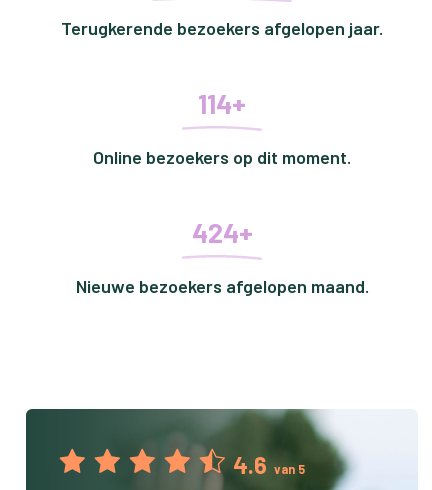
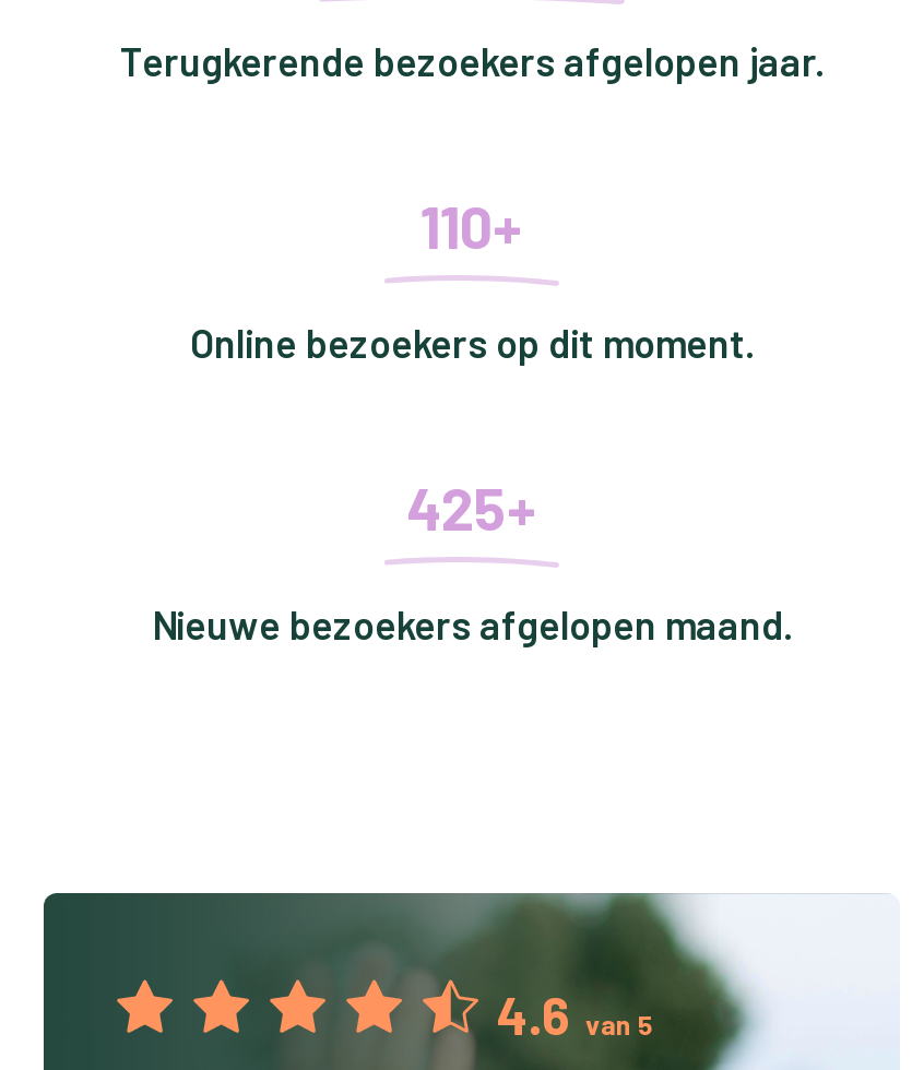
- 114+
+ 110+

- 424+
+ 425+
